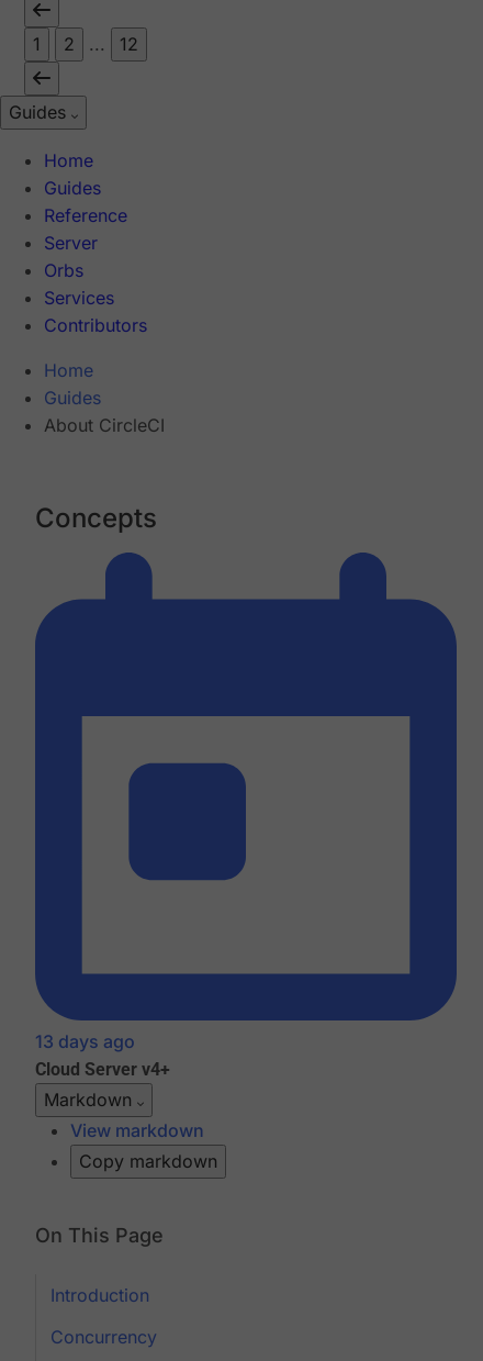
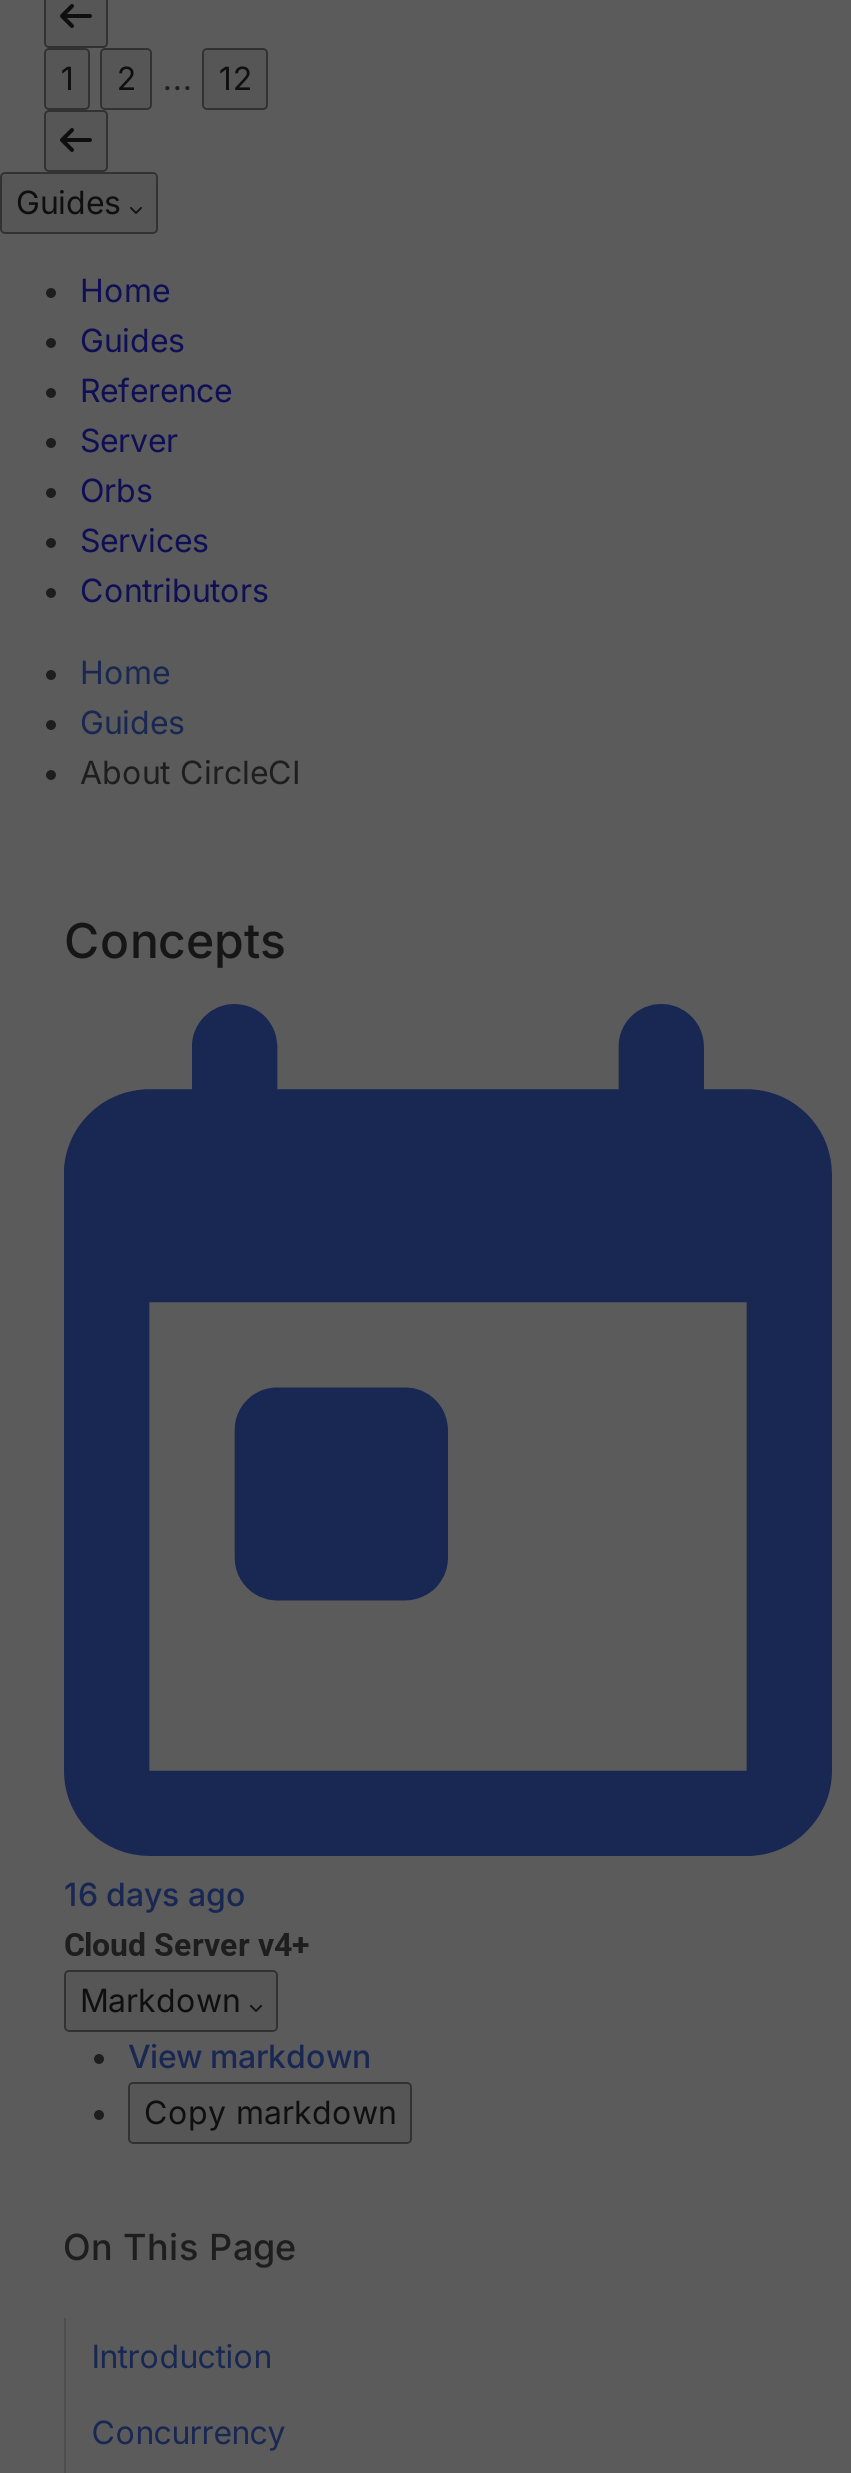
- 13 days ago
+ 16 days ago
